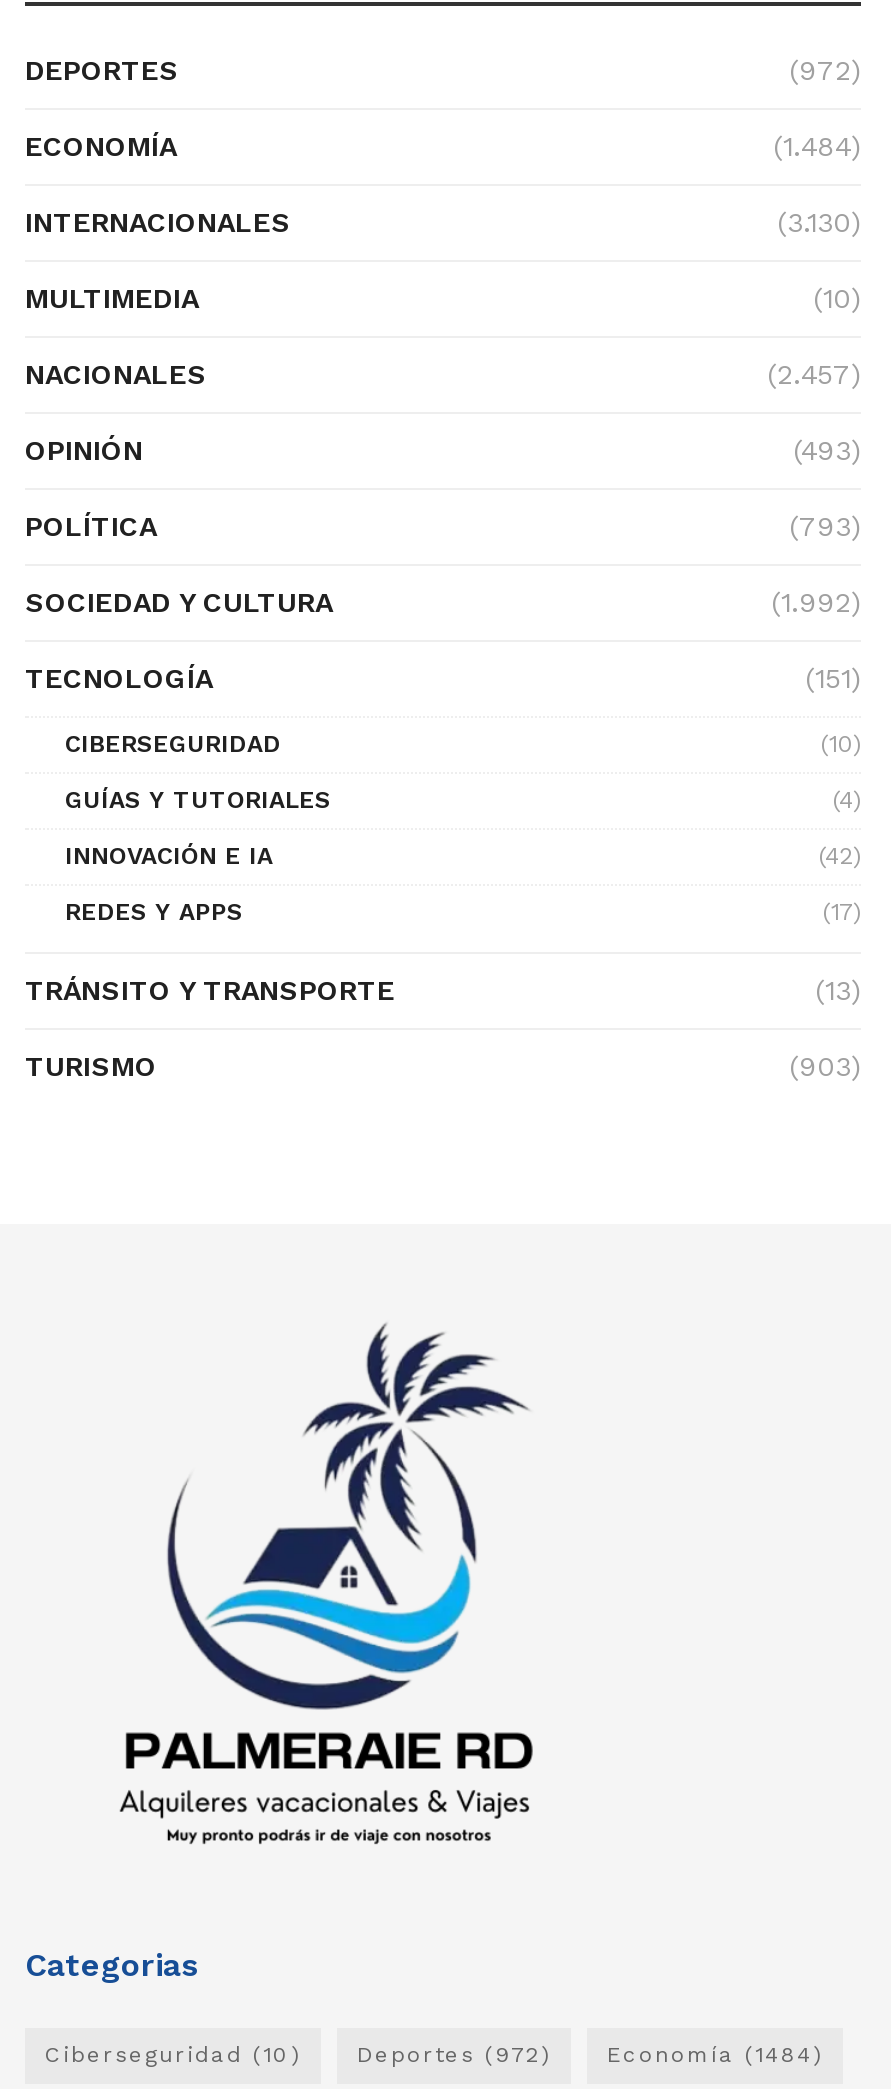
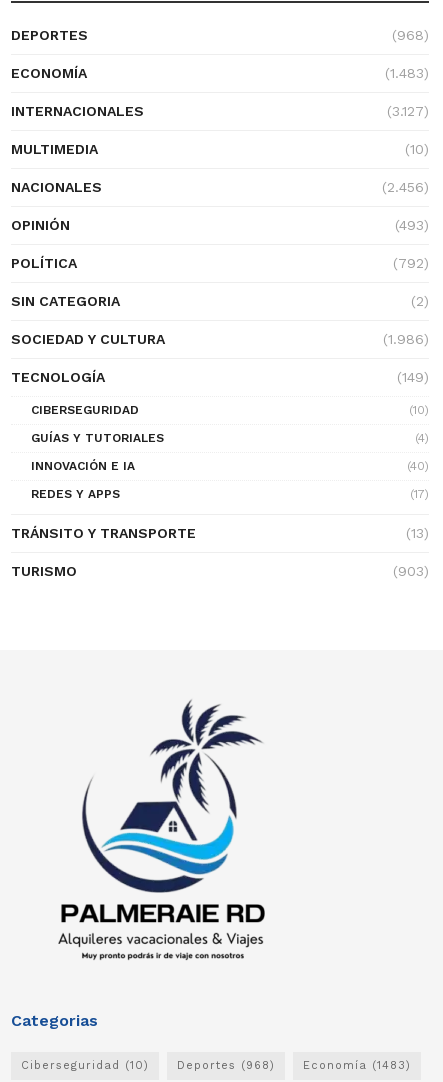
- (972)
+ (968)

- (1.484)
+ (1.483)

- (3.130)
+ (3.127)

- (2.457)
+ (2.456)

- (793)
+ (792)
+ SIN CATEGORIA
+ (2)

- (1.992)
+ (1.986)

- (151)
+ (149)

- (42)
+ (40)

- Deportes (972)
+ Deportes (968)

- Economía (1484)
+ Economía (1483)
